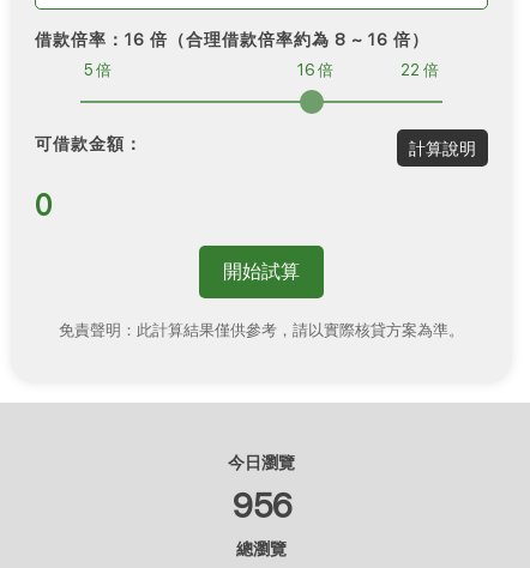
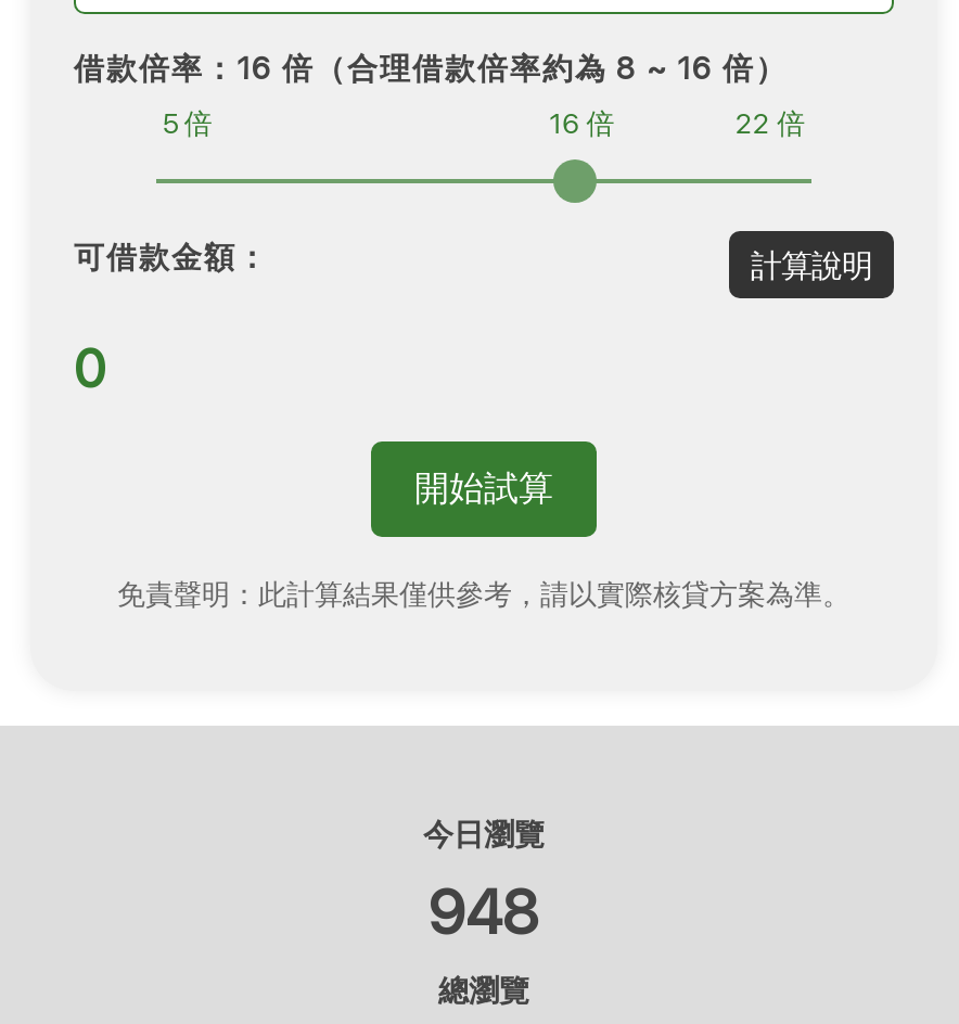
- 956
+ 948
